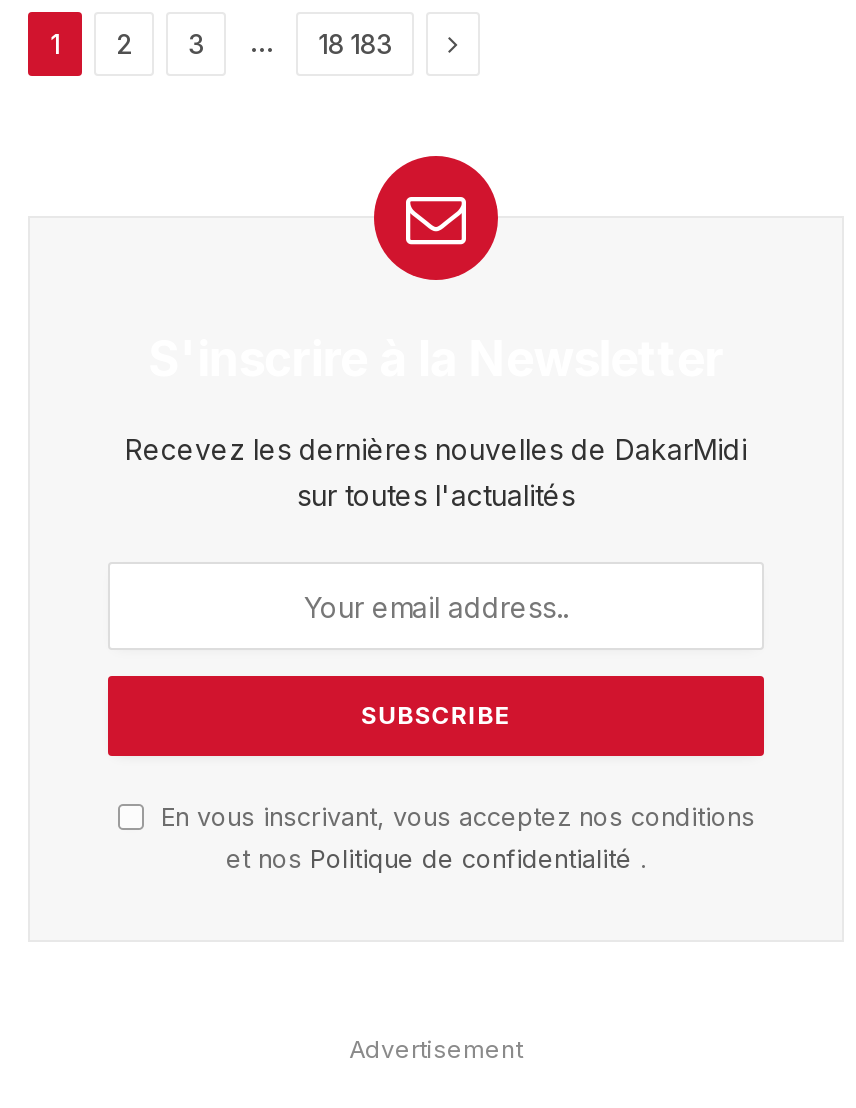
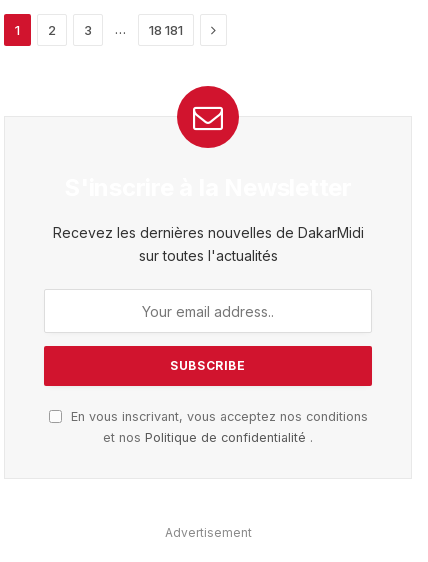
- 18 183
+ 18 181
